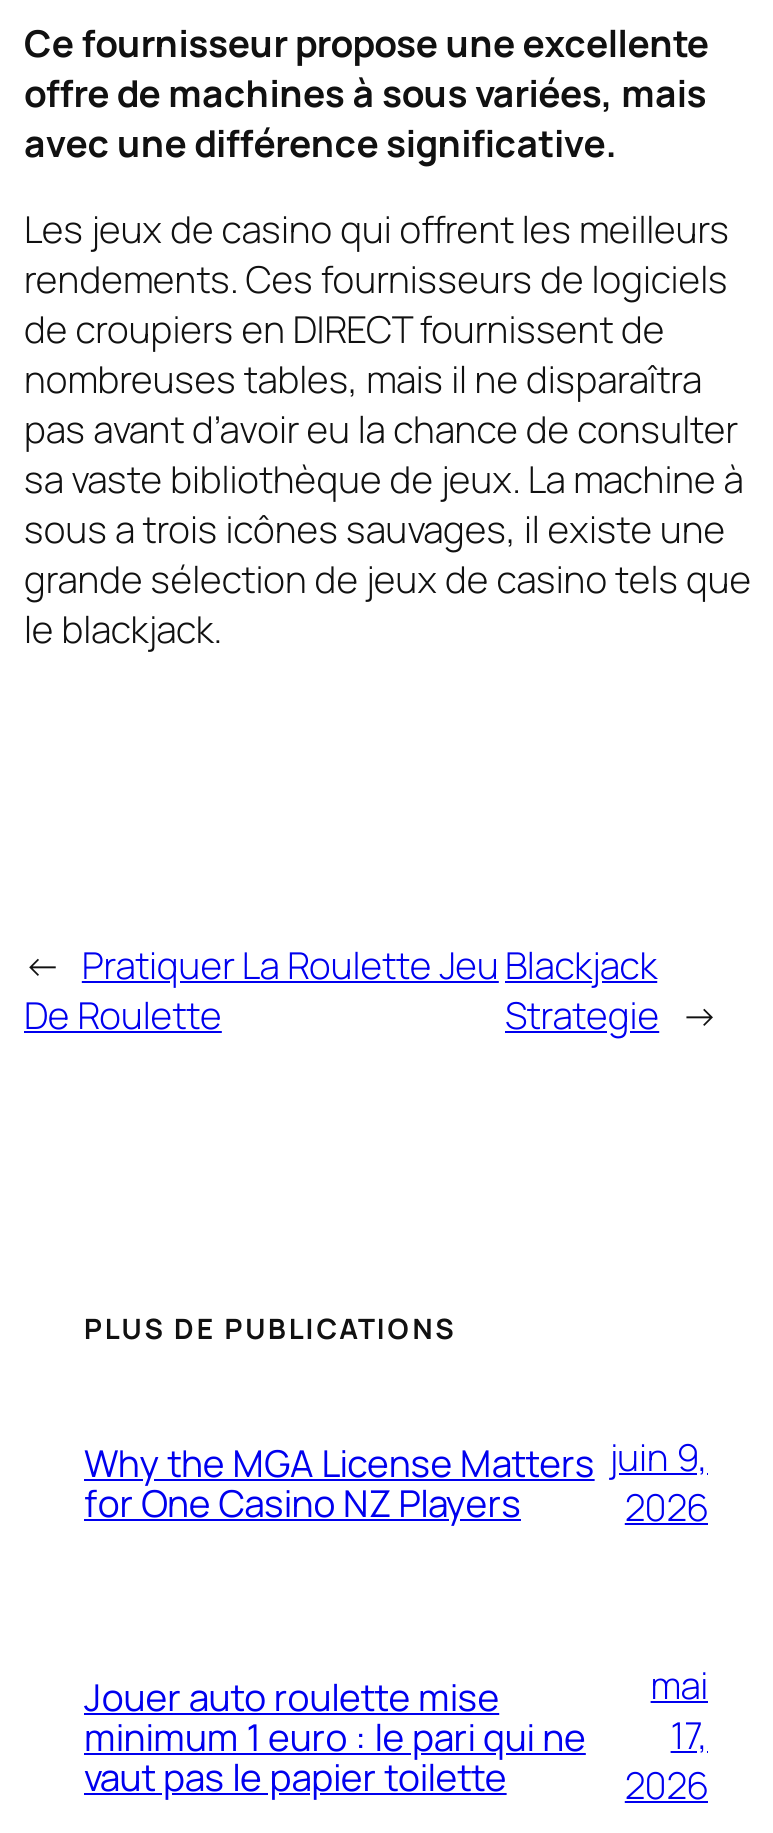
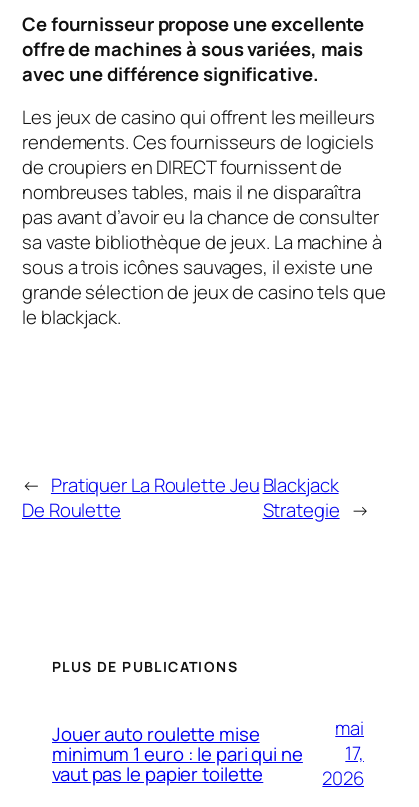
- Why the MGA License Matters
- for One Casino NZ Players

- juin 9,
- 2026
